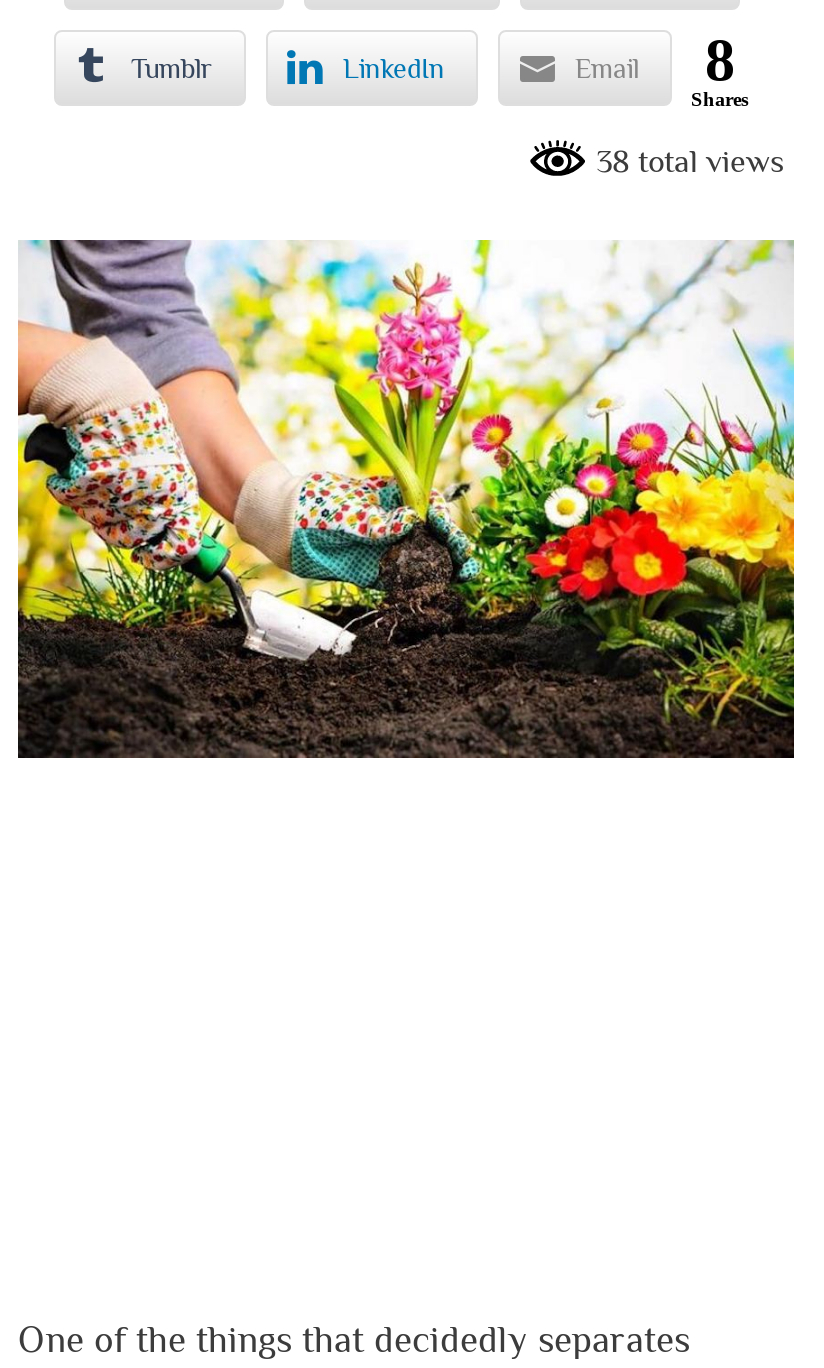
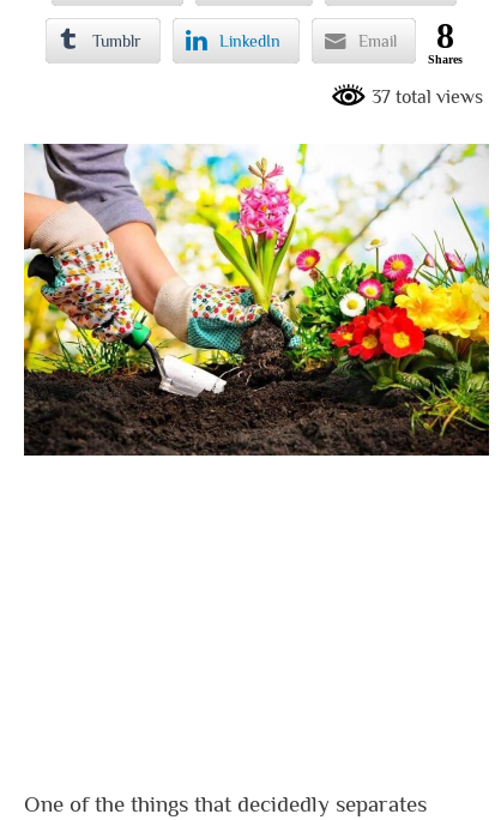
- 38 total views
+ 37 total views
